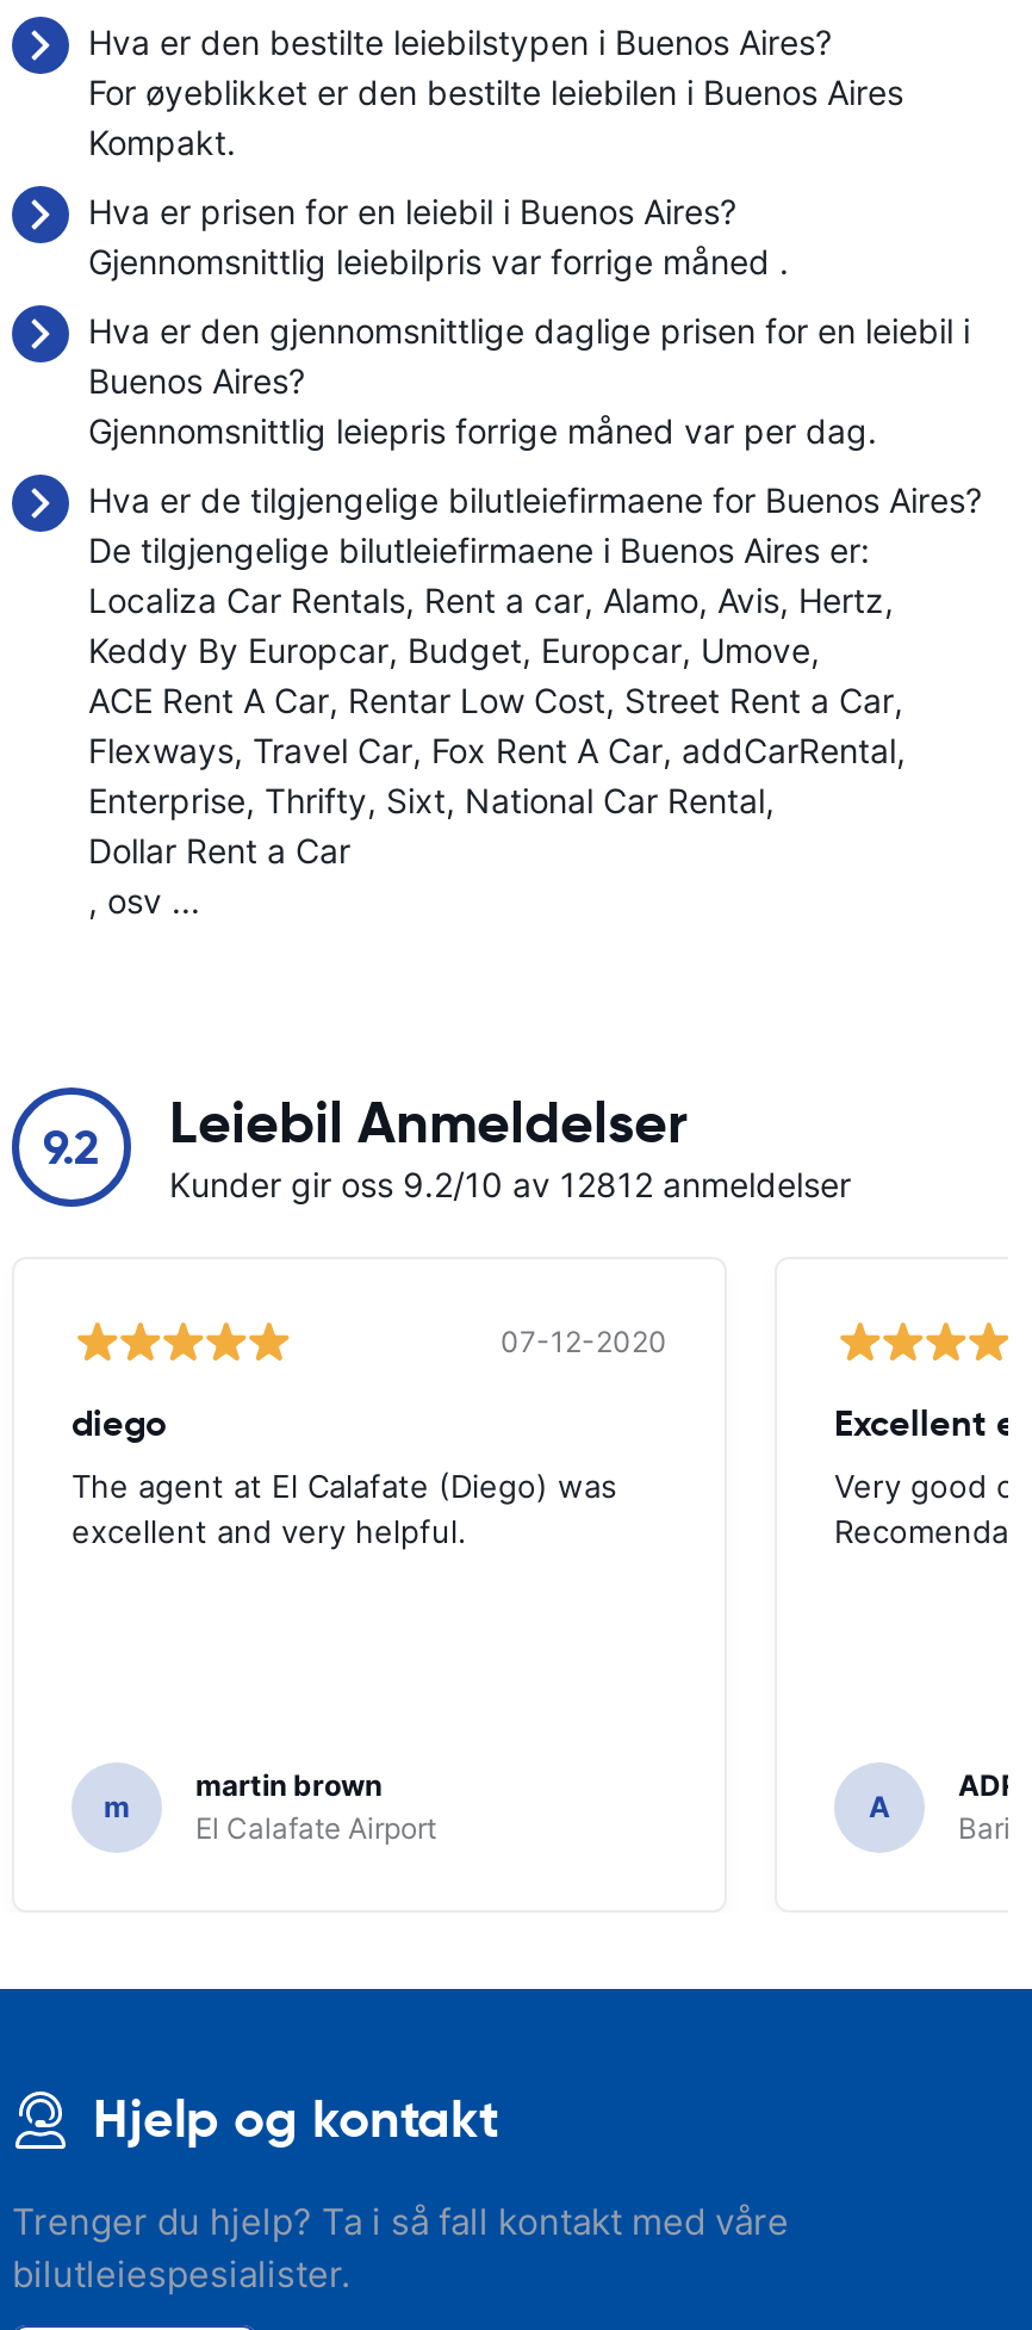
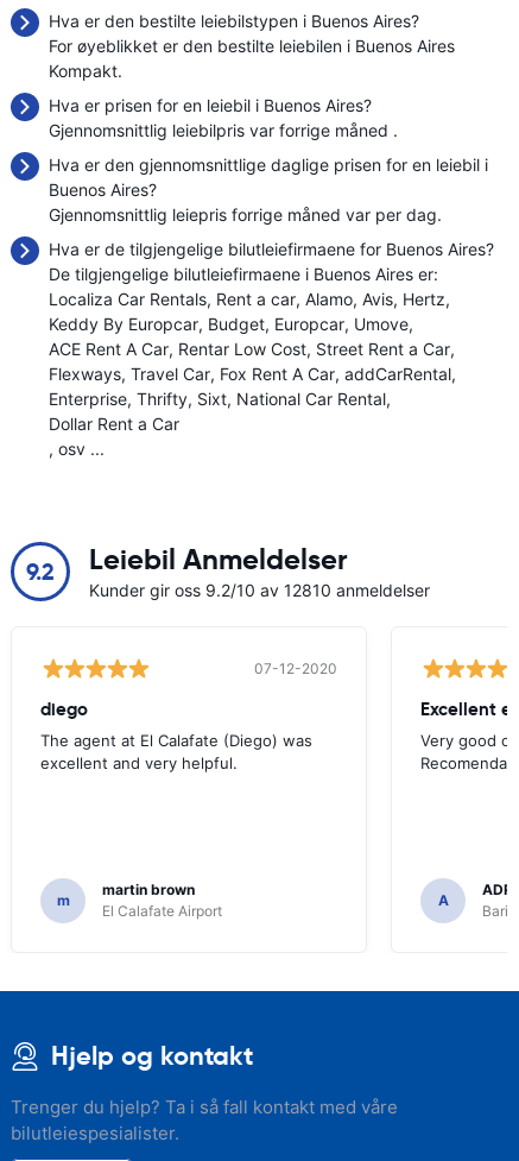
- Kunder gir oss 9.2/10 av 12812 anmeldelser
+ Kunder gir oss 9.2/10 av 12810 anmeldelser
